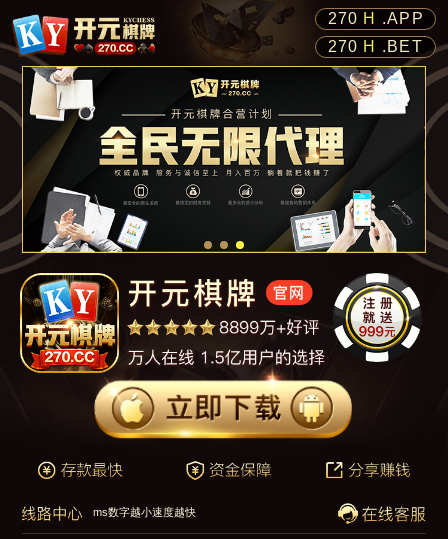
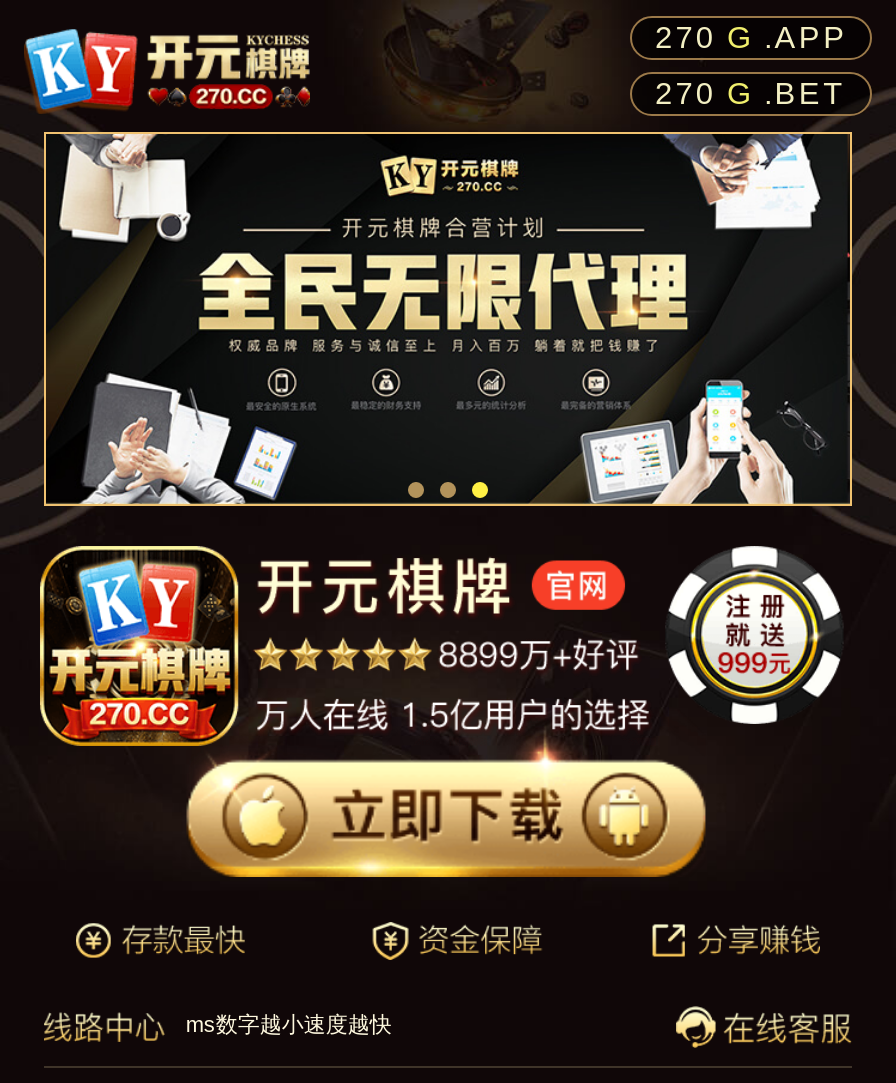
- 270 I .APP
+ 270 H .APP

- 270 I .BET
+ 270 H .BET
